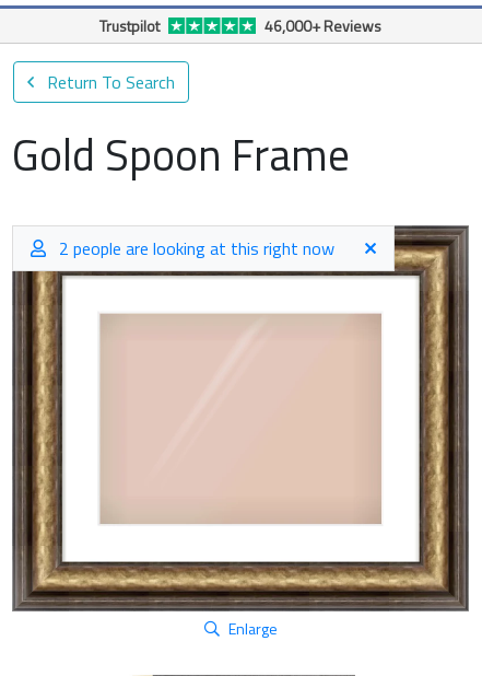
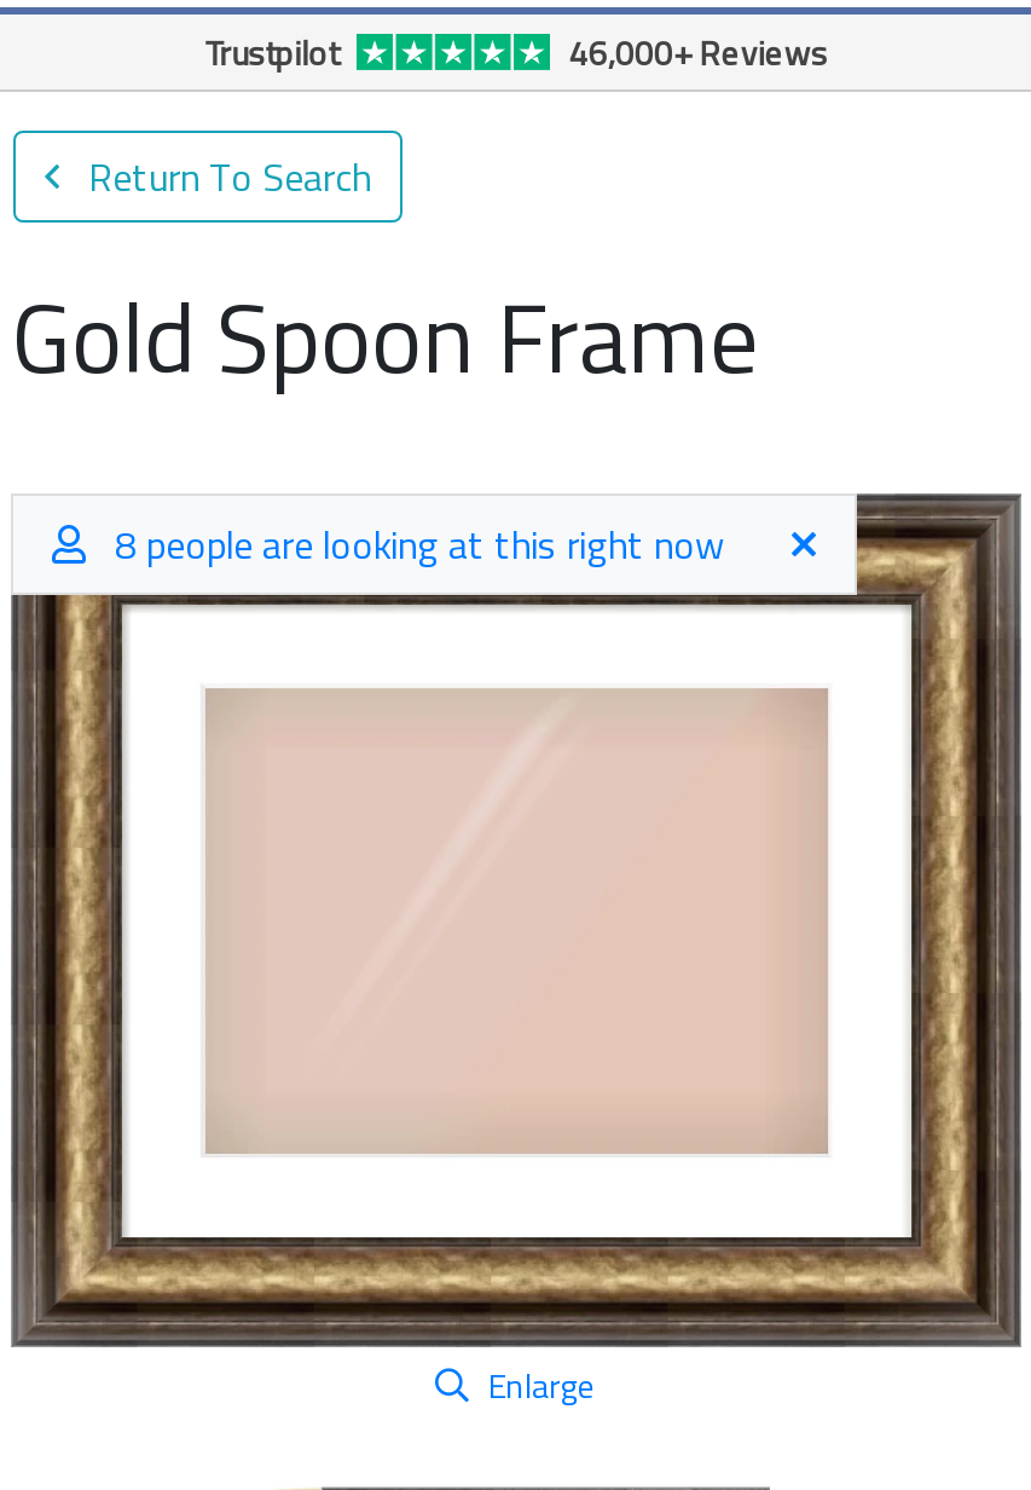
- 2 people are looking at this right now
+ 8 people are looking at this right now
